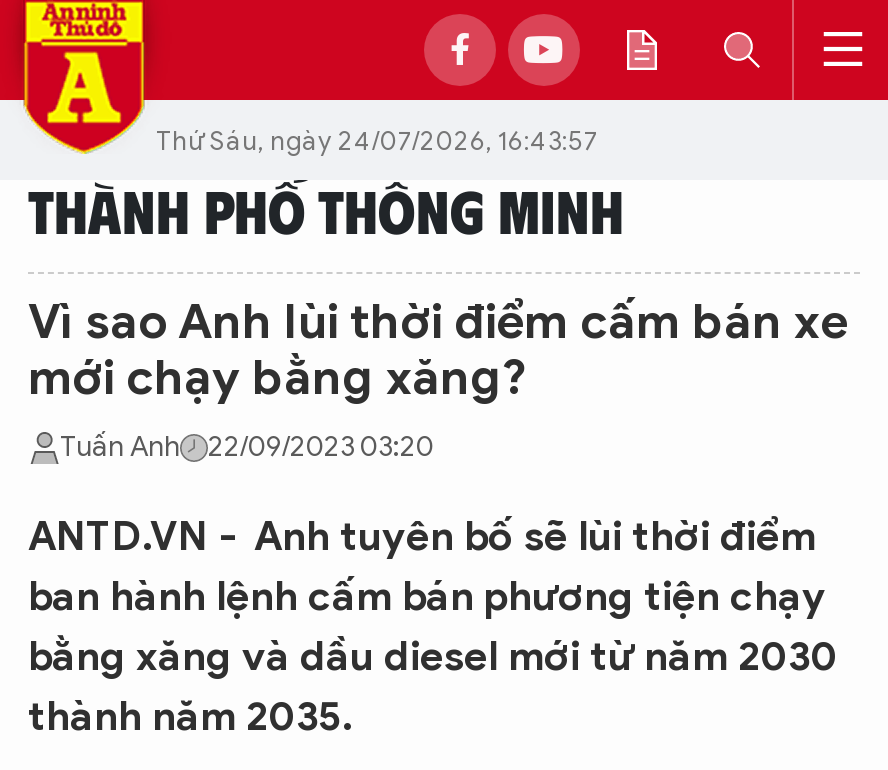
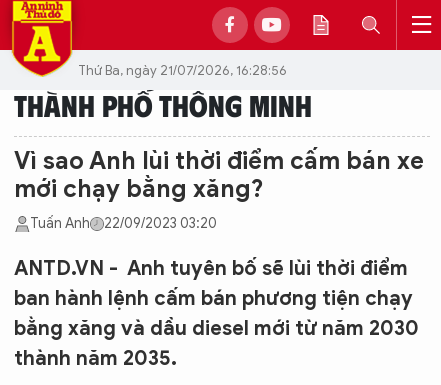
- Thứ Sáu, ngày 24/07/2026, 16:43:57
+ Thứ Ba, ngày 21/07/2026, 16:28:56
